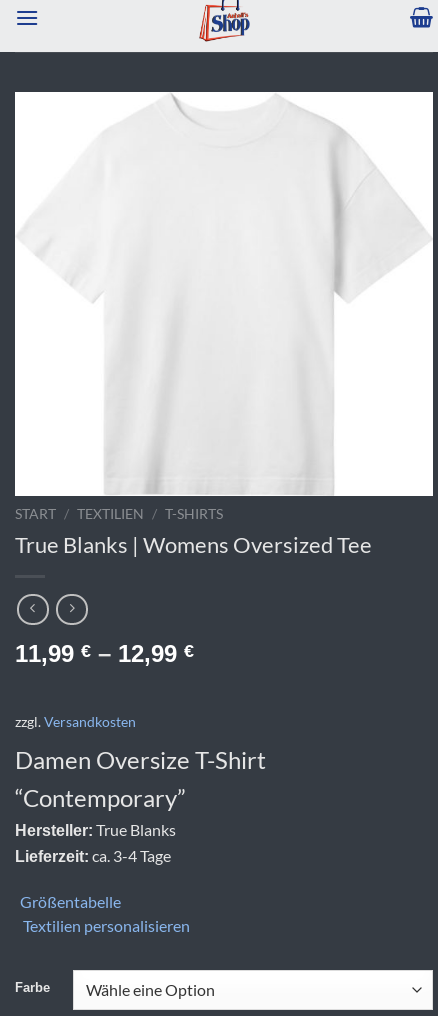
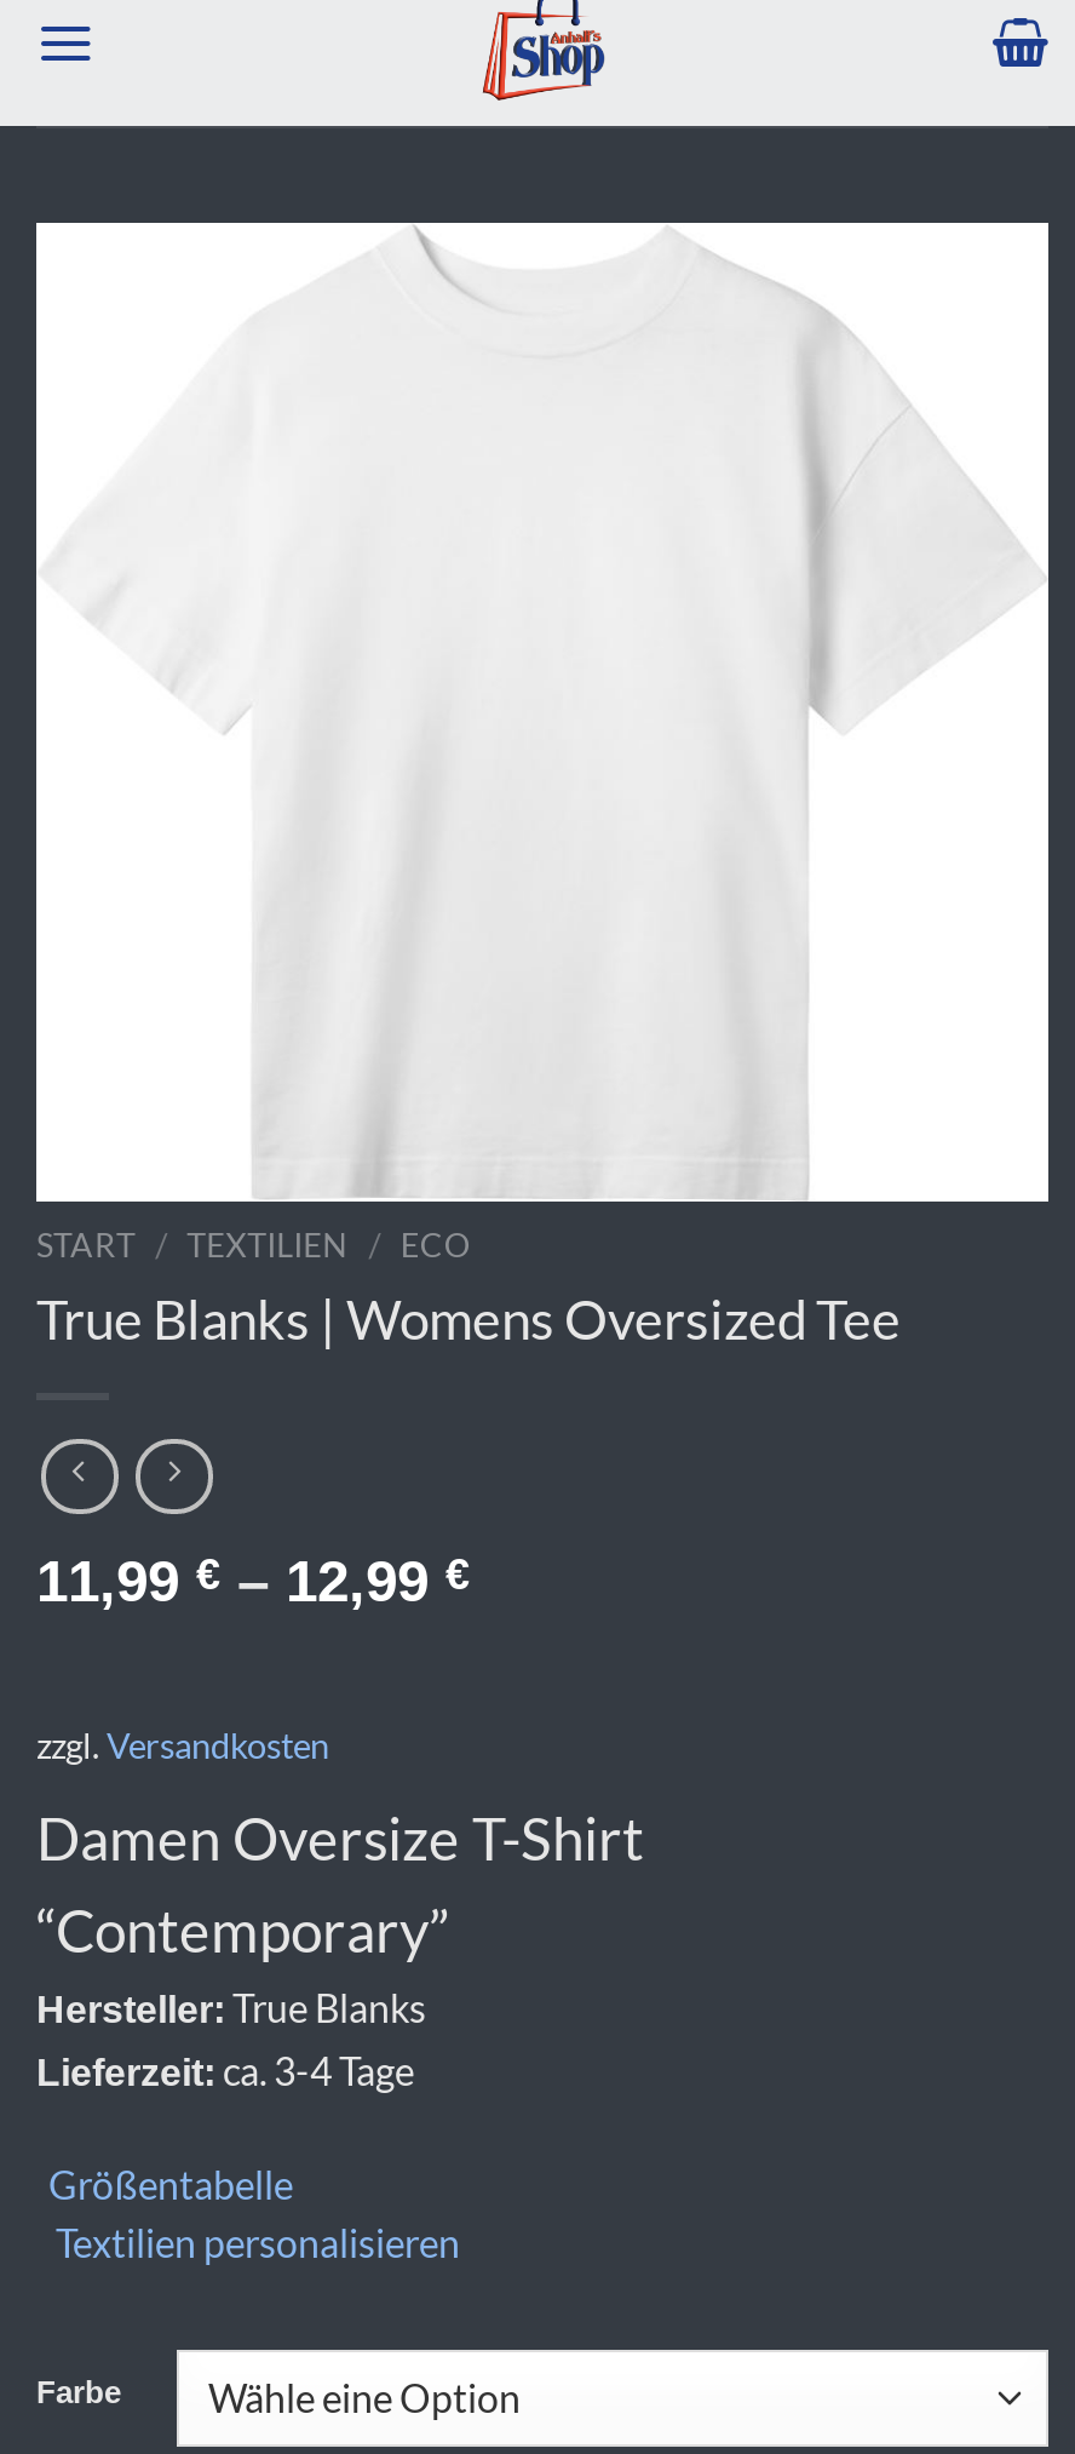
- START / TEXTILIEN / T-SHIRTS
+ START / TEXTILIEN / ECO
